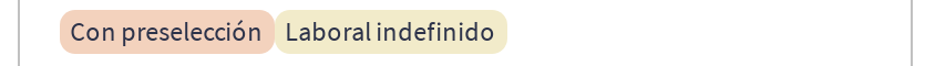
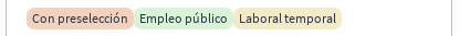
- Laboral indefinido
+ Empleo público
+ Laboral temporal
